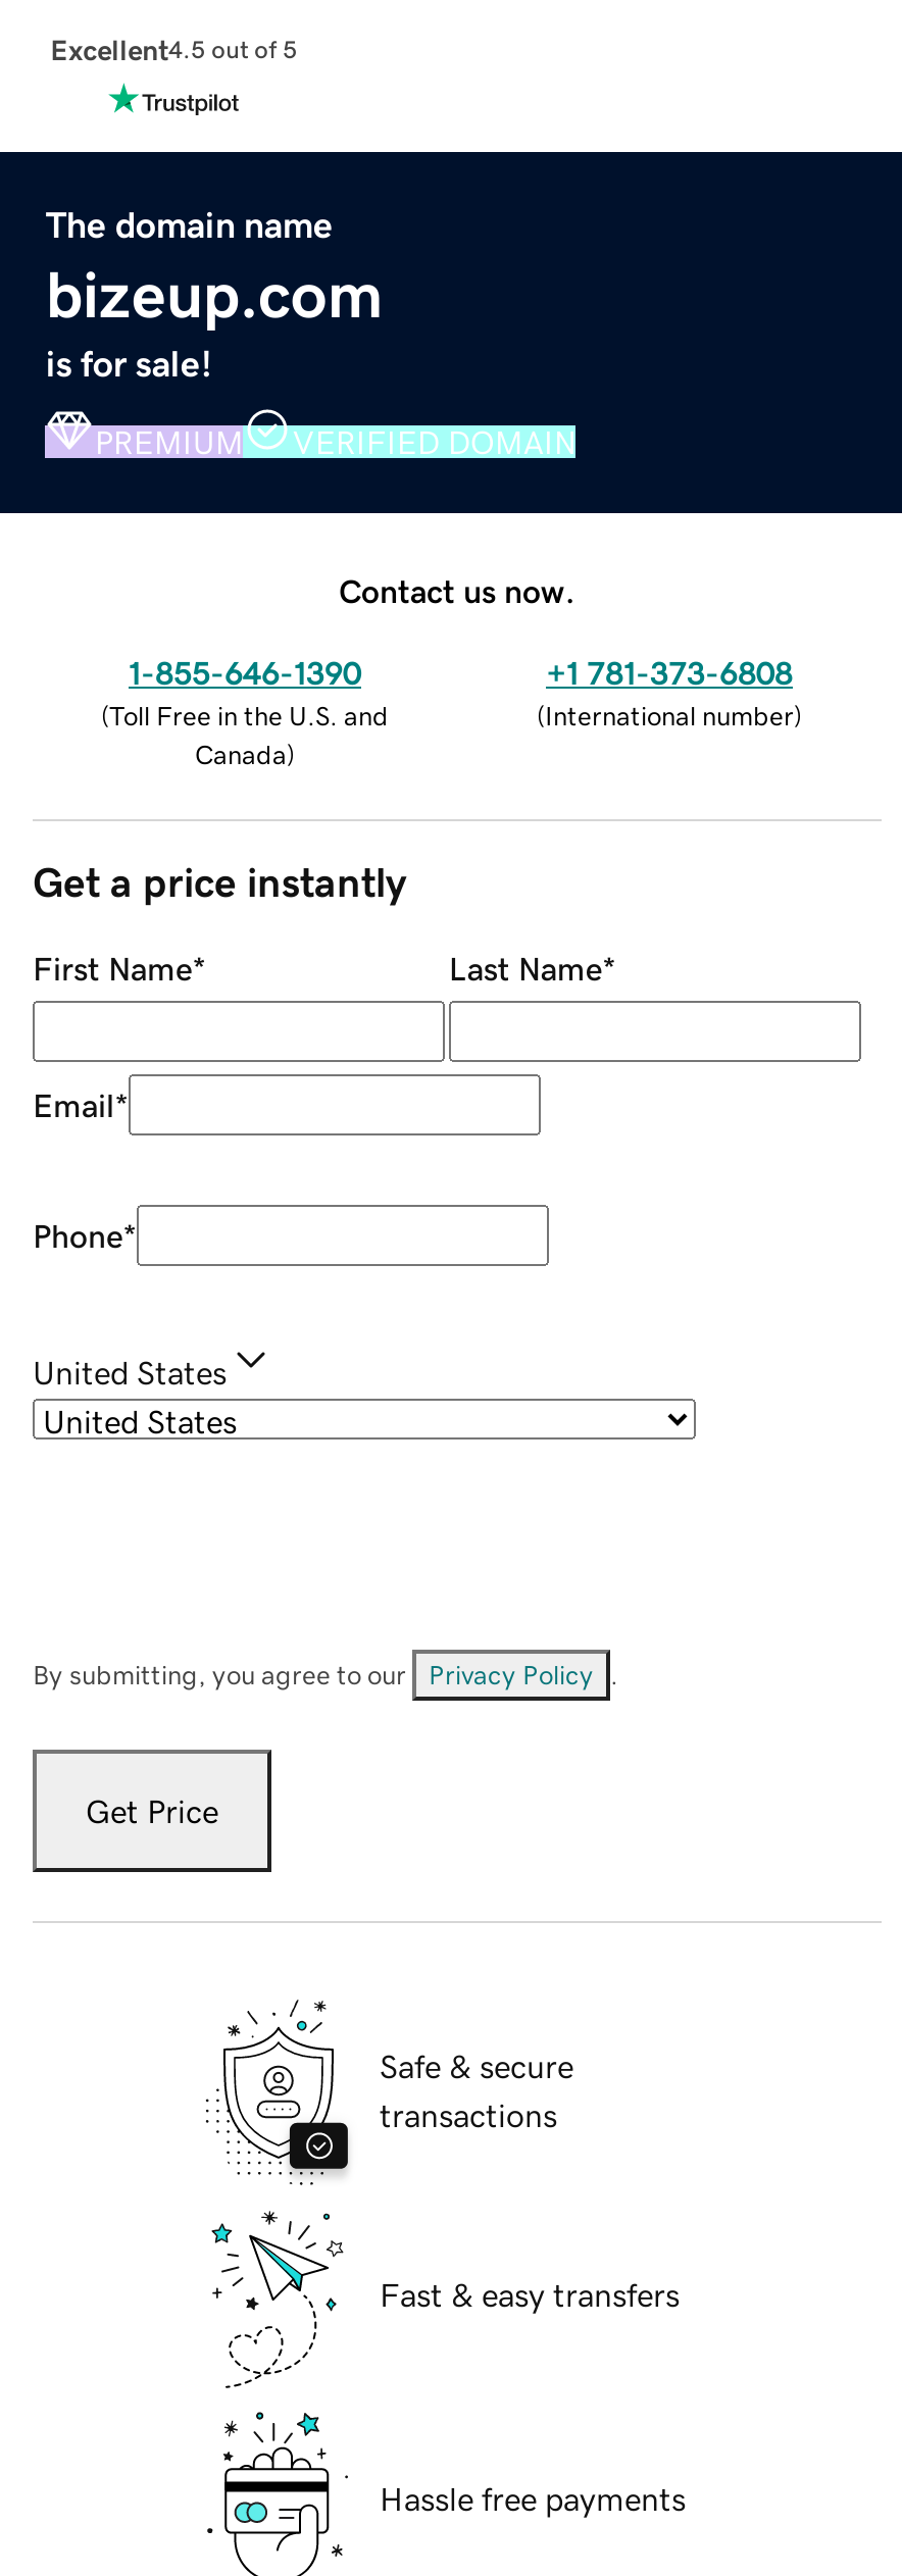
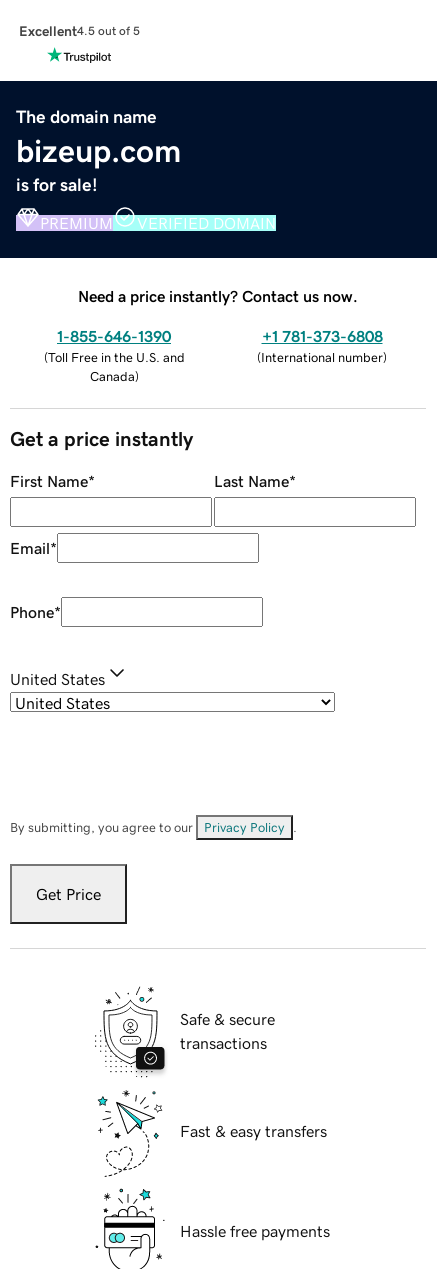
- Contact us now.
+ Need a price instantly? Contact us now.
